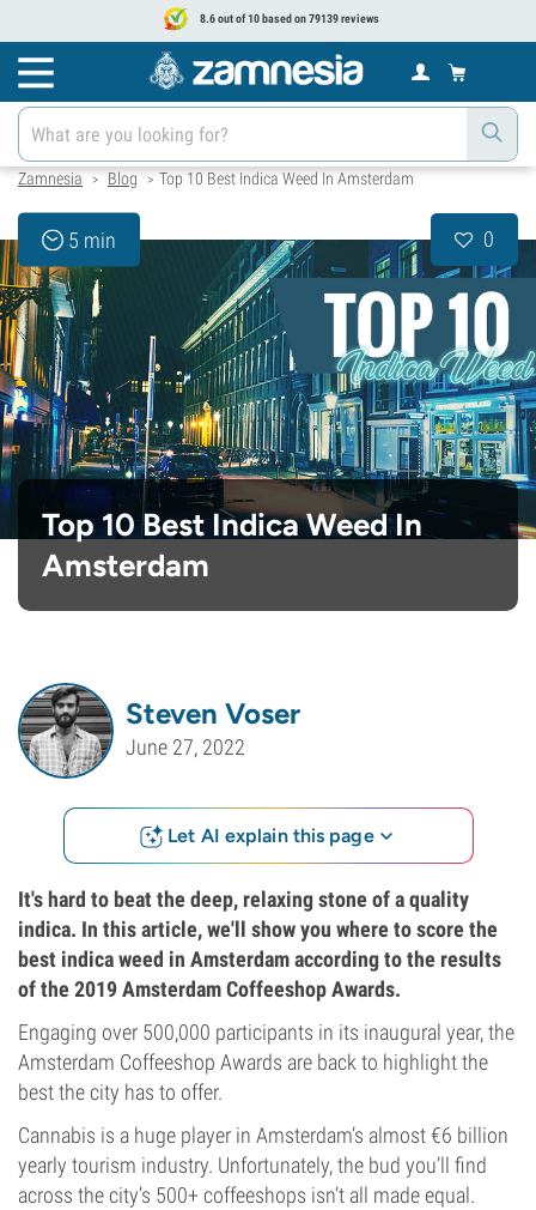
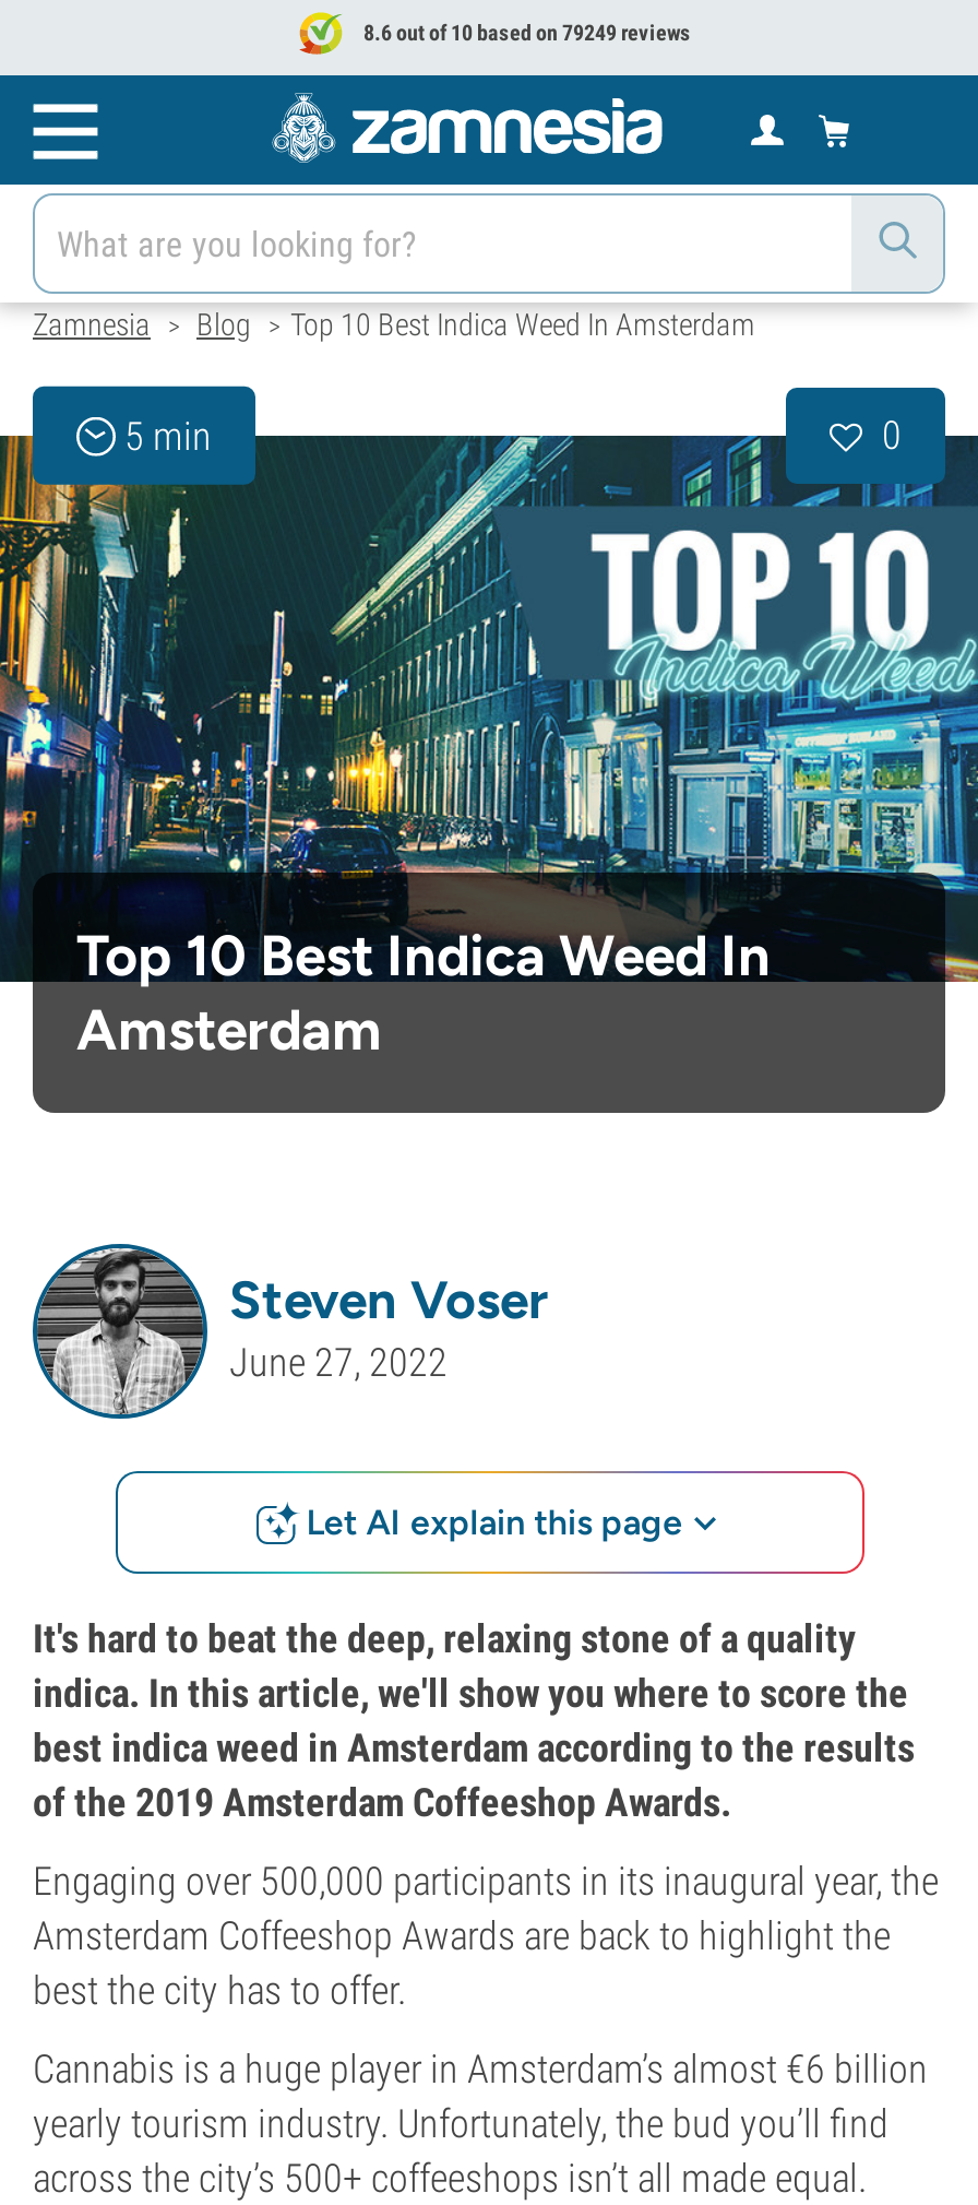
- 8.6 out of 10 based on 79139 reviews
+ 8.6 out of 10 based on 79249 reviews
